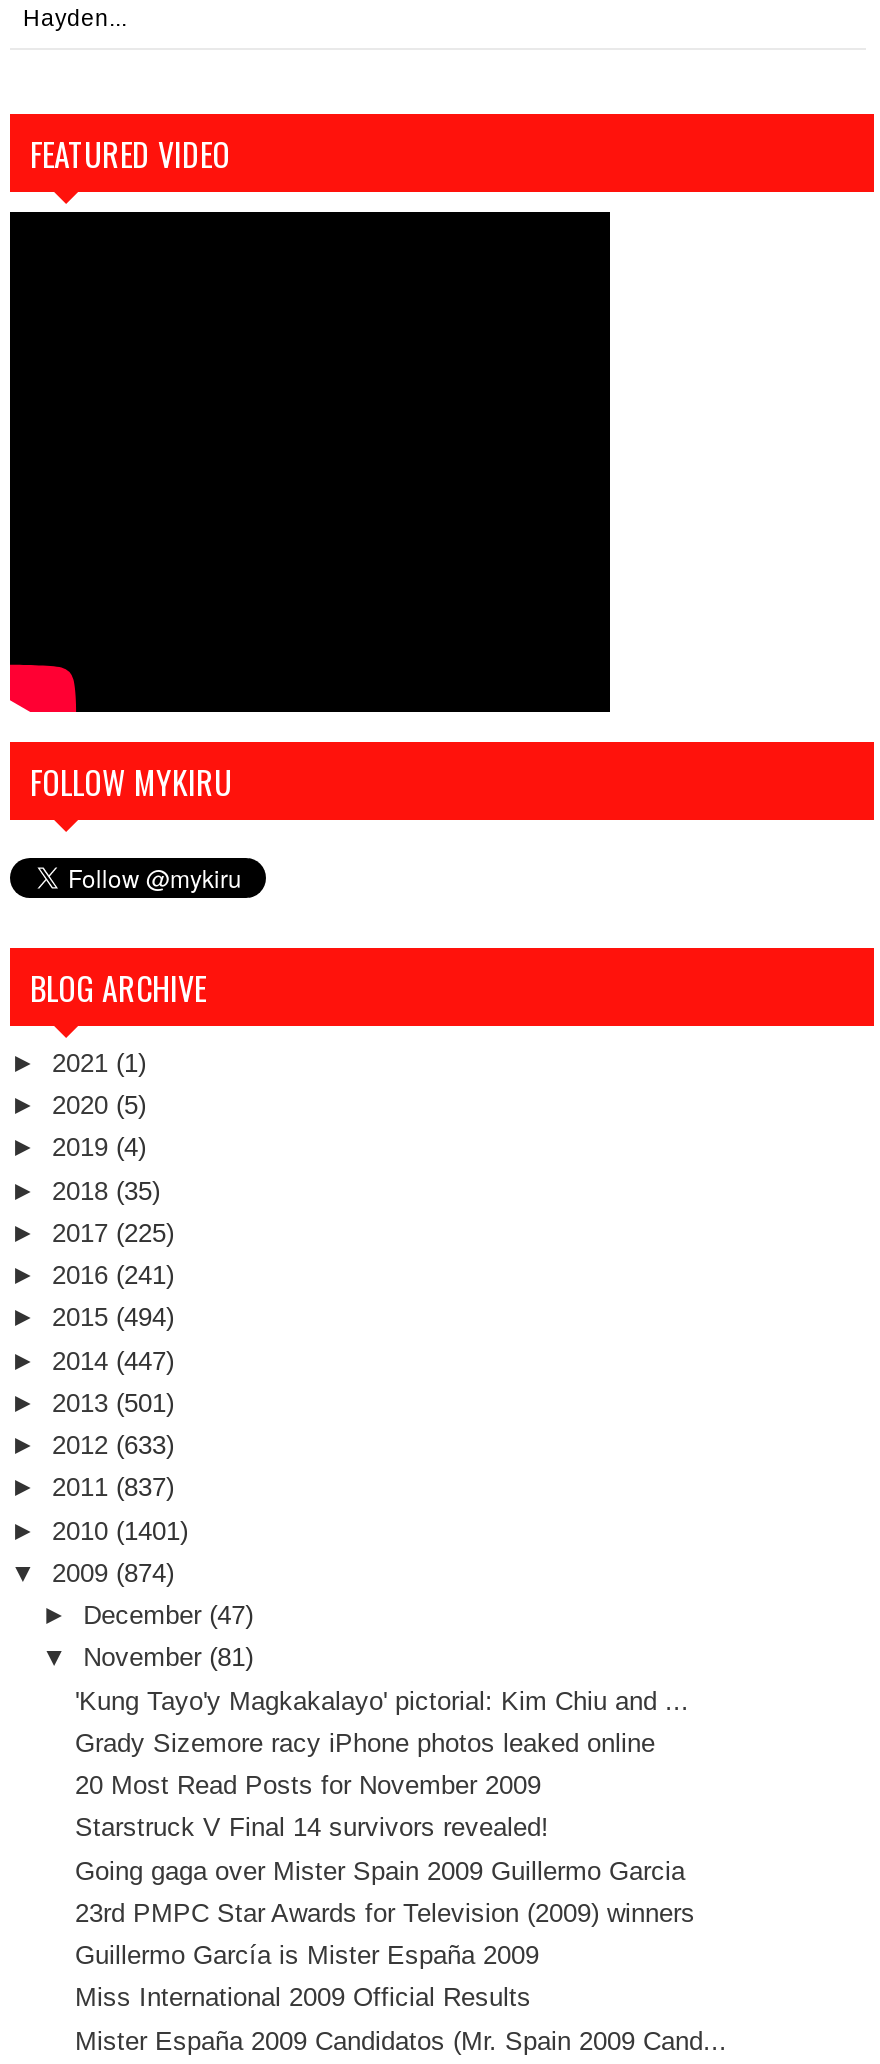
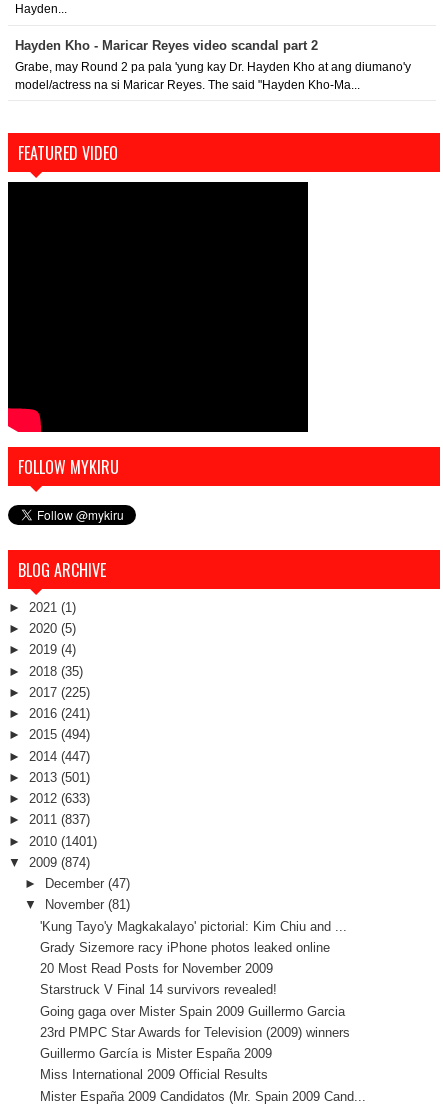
+ Hayden Kho - Maricar Reyes video scandal part 2
+ Grabe, may Round 2 pa pala 'yung kay Dr. Hayden Kho at ang diumano'y
+ model/actress na si Maricar Reyes. The said "Hayden Kho-Ma...
